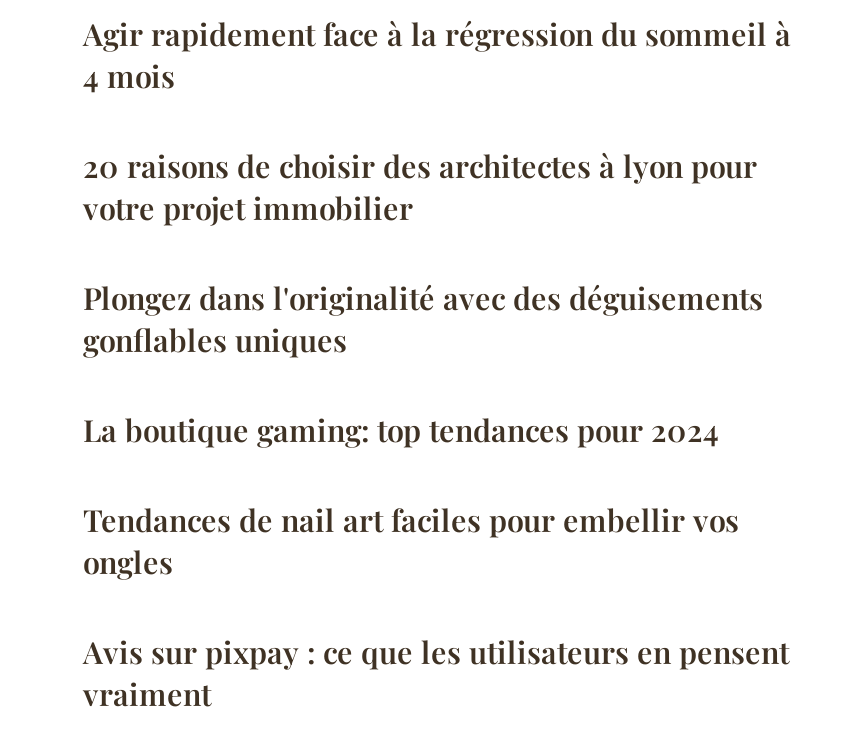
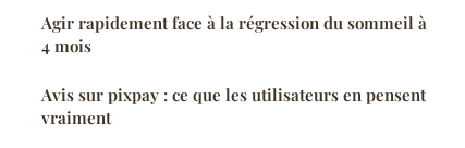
- 20 raisons de choisir des architectes à lyon pour
- votre projet immobilier
- Plongez dans l'originalité avec des déguisements
- gonflables uniques
- La boutique gaming: top tendances pour 2024
- Tendances de nail art faciles pour embellir vos
- ongles
